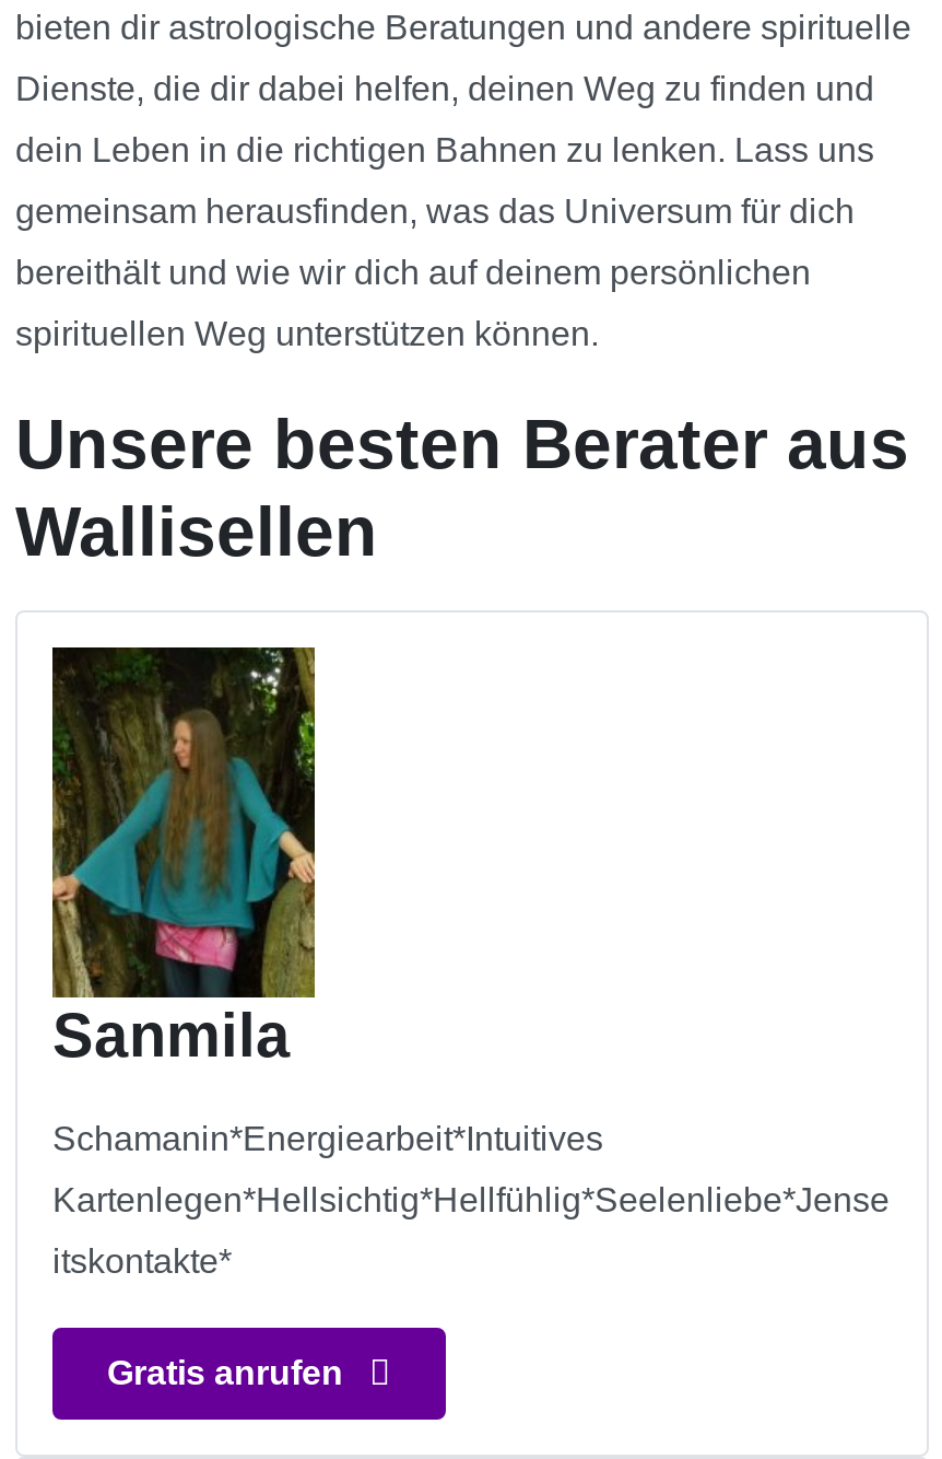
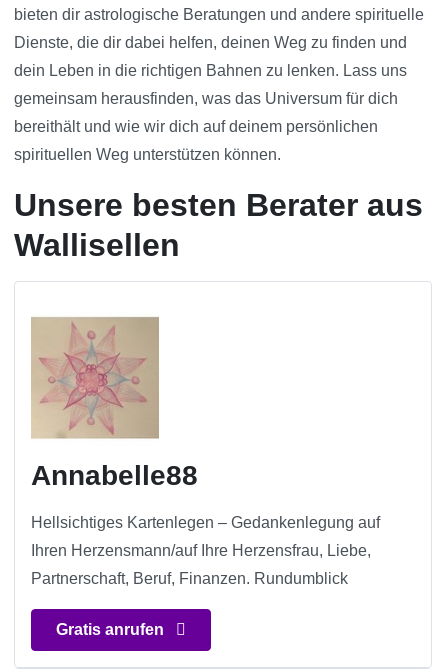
- [image]
- Sanmila
+ [image]
+ Annabelle88

- Schamanin*Energiearbeit*Intuitives
+ Hellsichtiges Kartenlegen – Gedankenlegung auf

- Kartenlegen*Hellsichtig*Hellfühlig*Seelenliebe*Jense
+ Ihren Herzensmann/auf Ihre Herzensfrau, Liebe,

- itskontakte*
+ Partnerschaft, Beruf, Finanzen. Rundumblick
